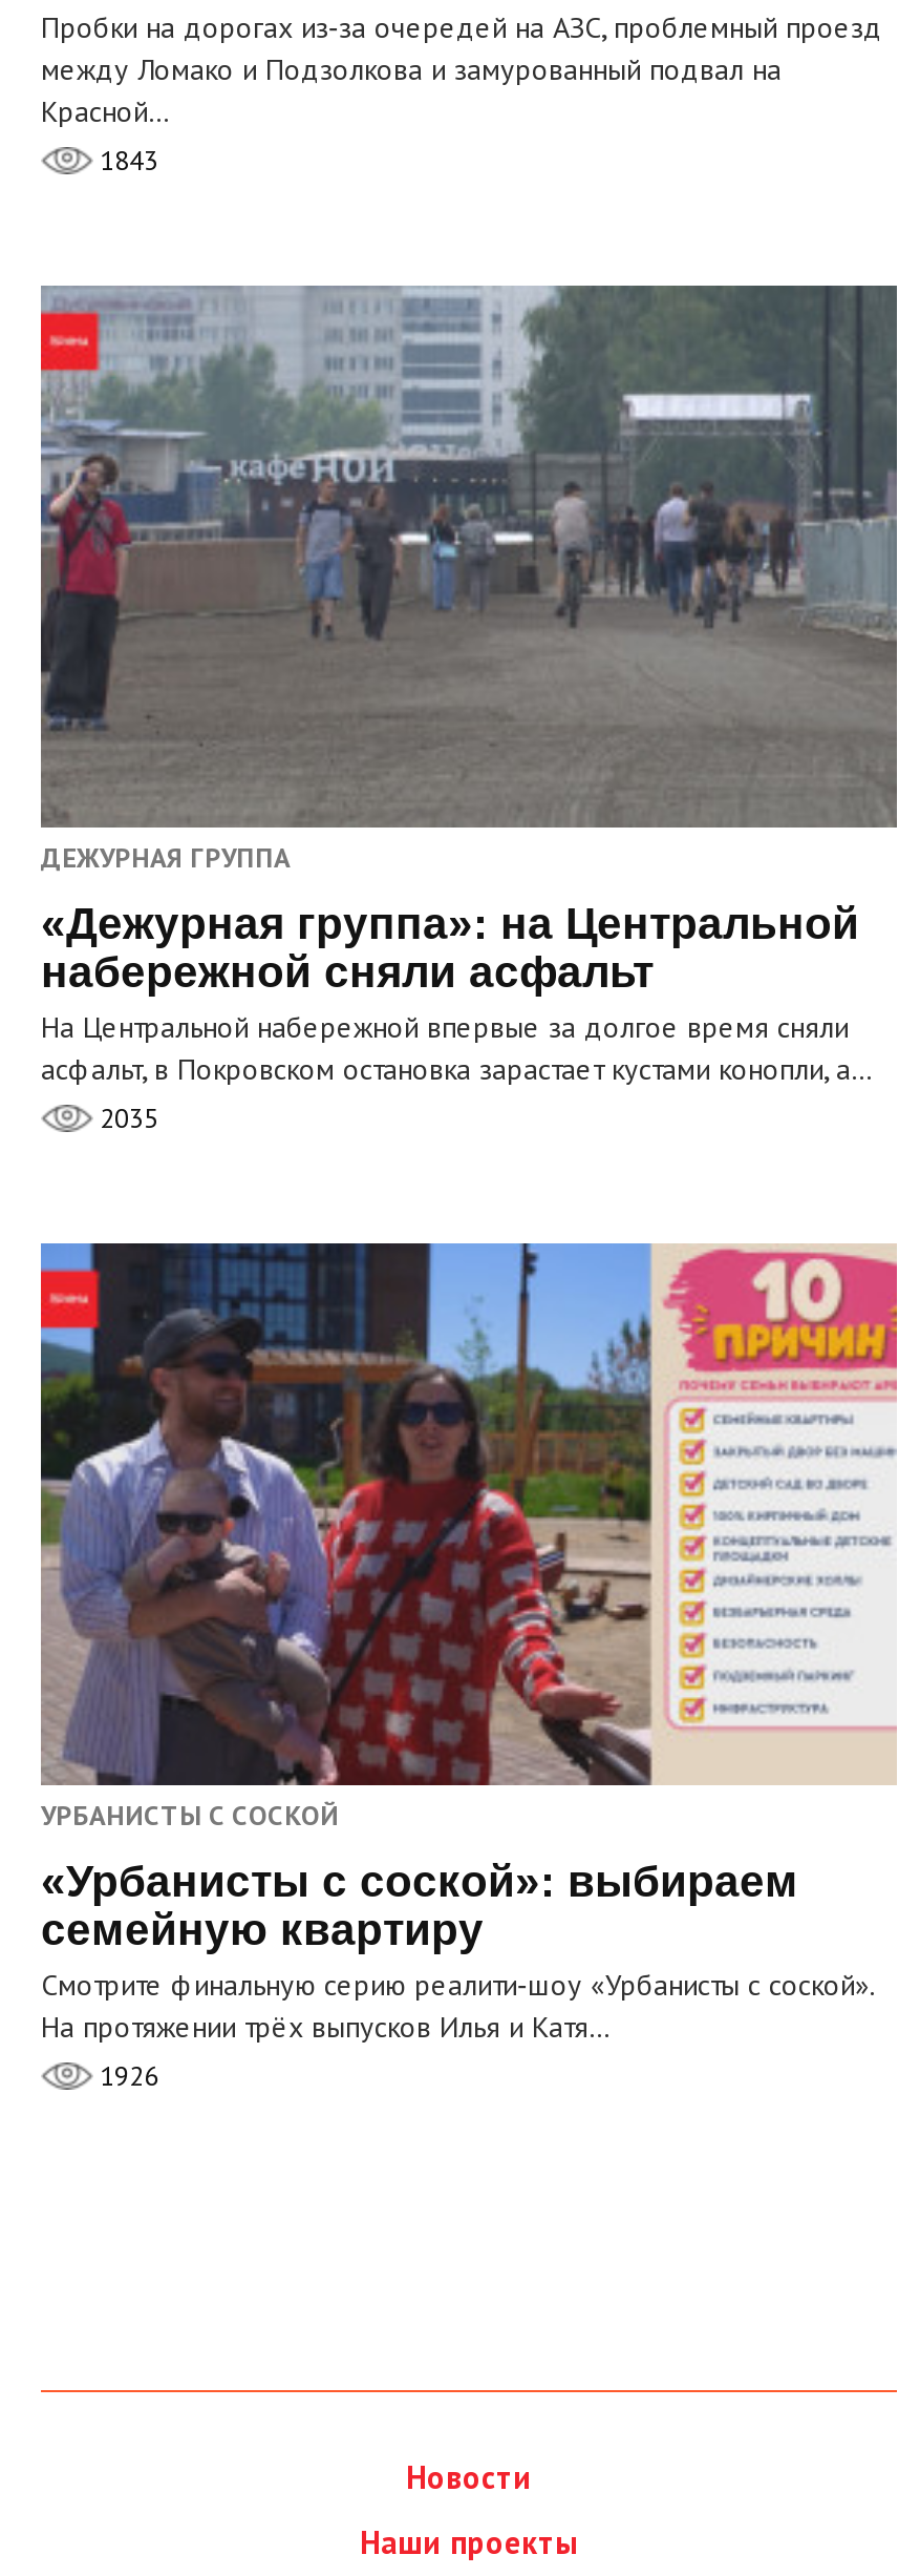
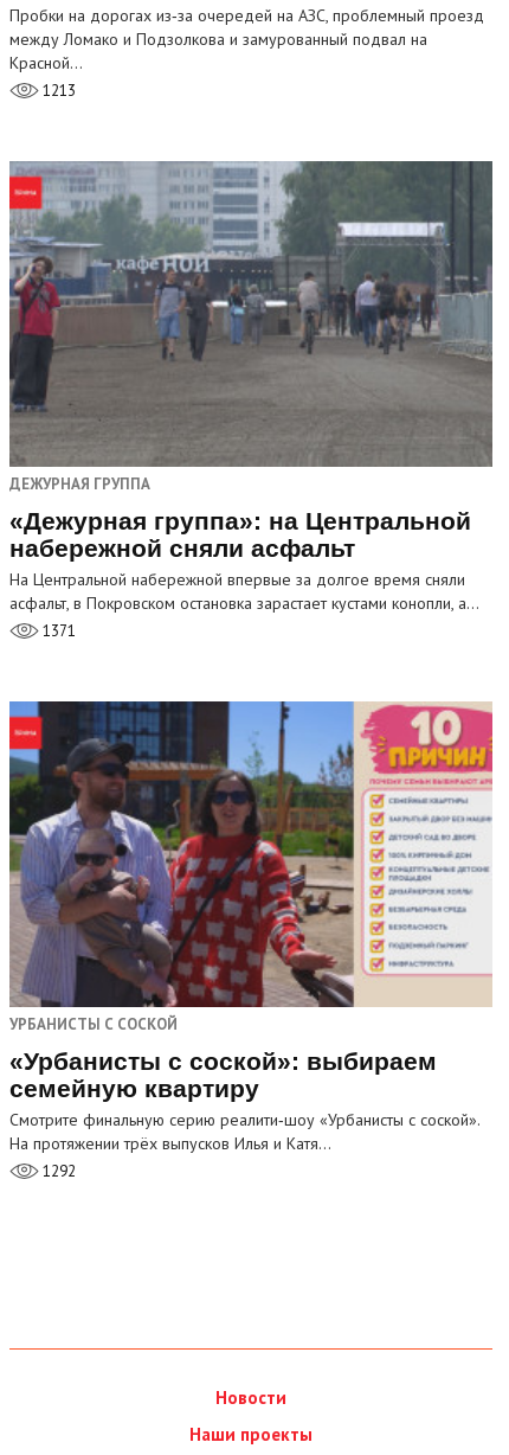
- 1843
+ 1213

- 2035
+ 1371

- 1926
+ 1292
